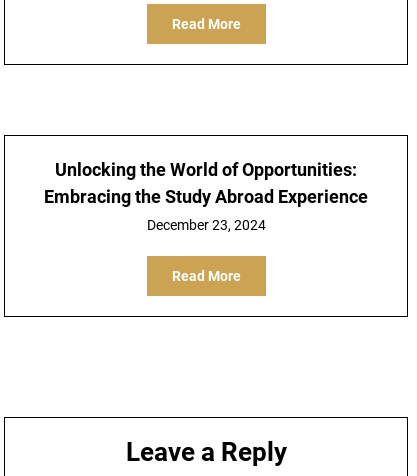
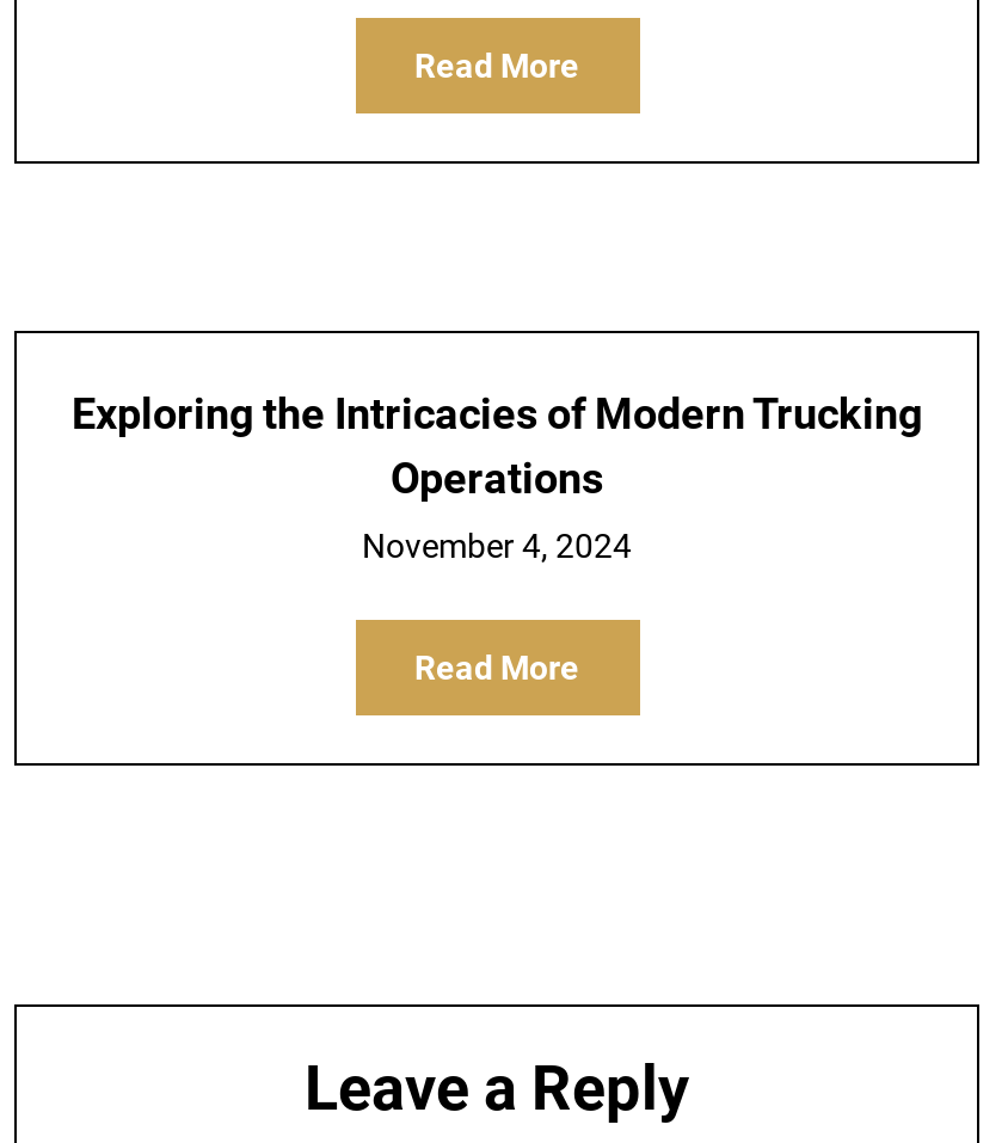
- Unlocking the World of Opportunities:
- Embracing the Study Abroad Experience
+ Exploring the Intricacies of Modern Trucking
+ Operations

- December 23, 2024
+ November 4, 2024
